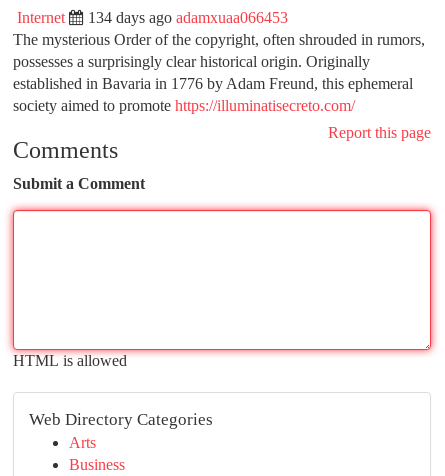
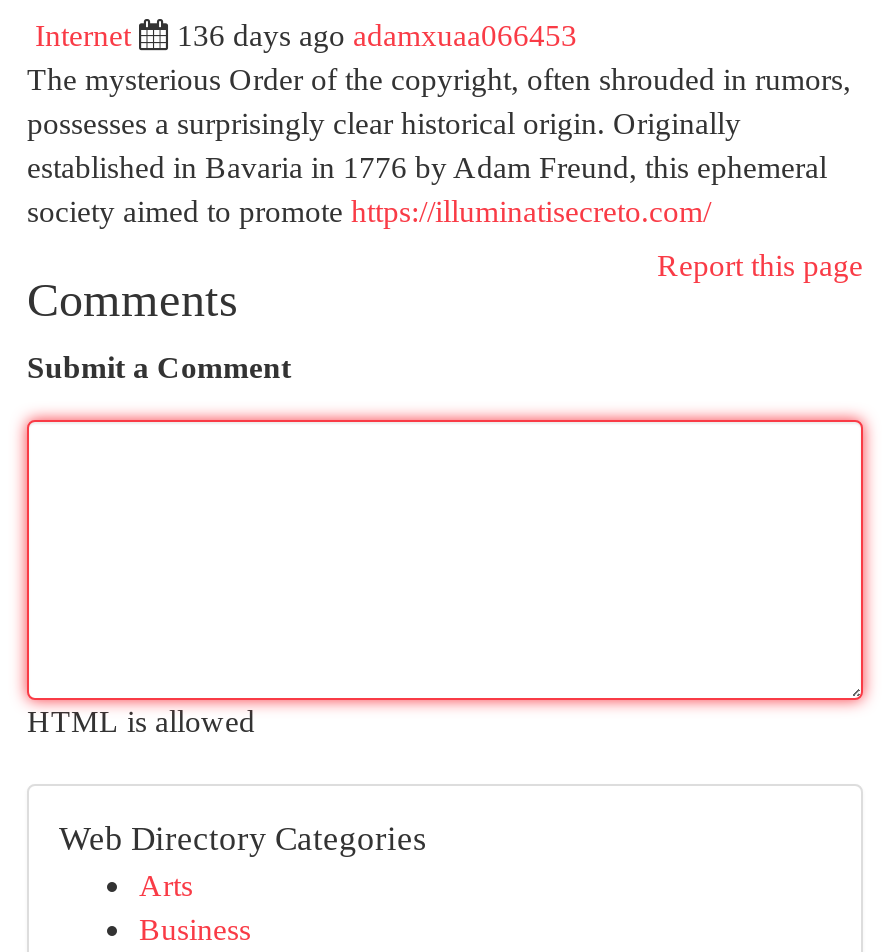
- 134 days ago adamxuaa066453
+ 136 days ago adamxuaa066453
